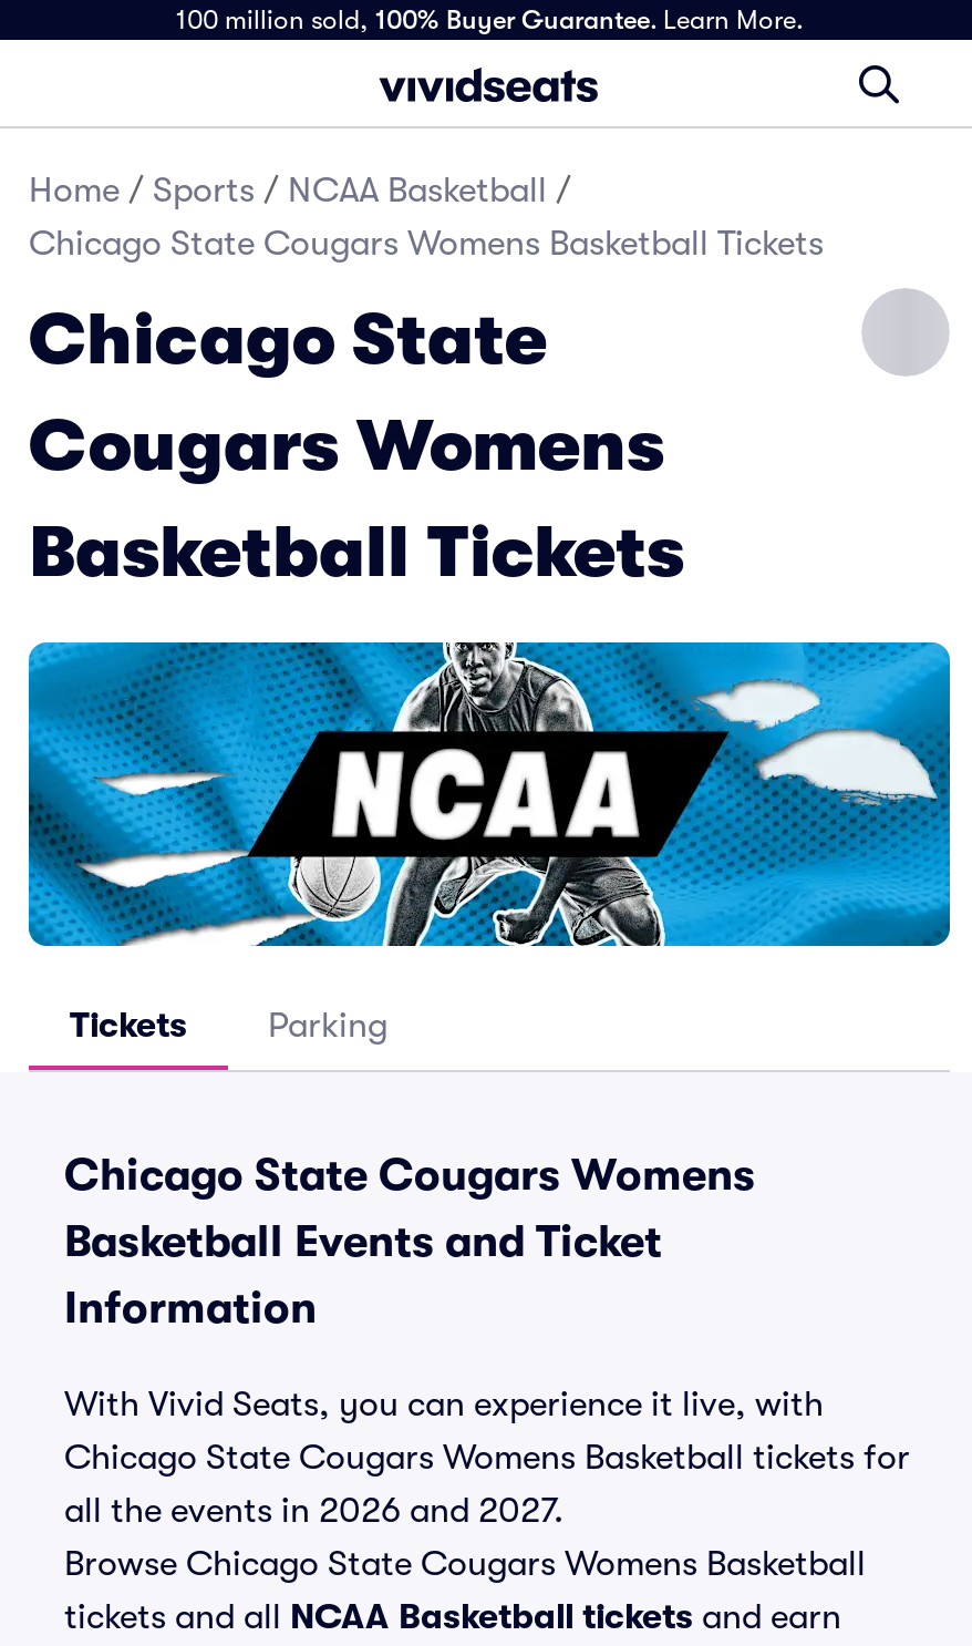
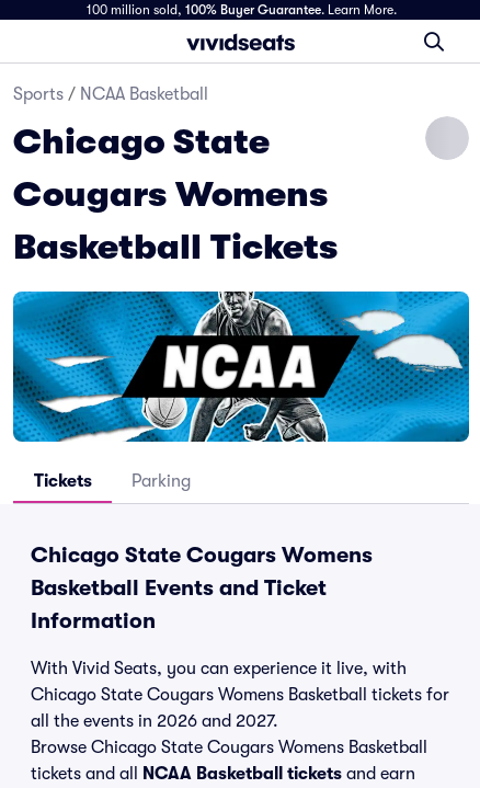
- Home / Sports / NCAA Basketball /
- Chicago State Cougars Womens Basketball Tickets
+ Sports / NCAA Basketball
